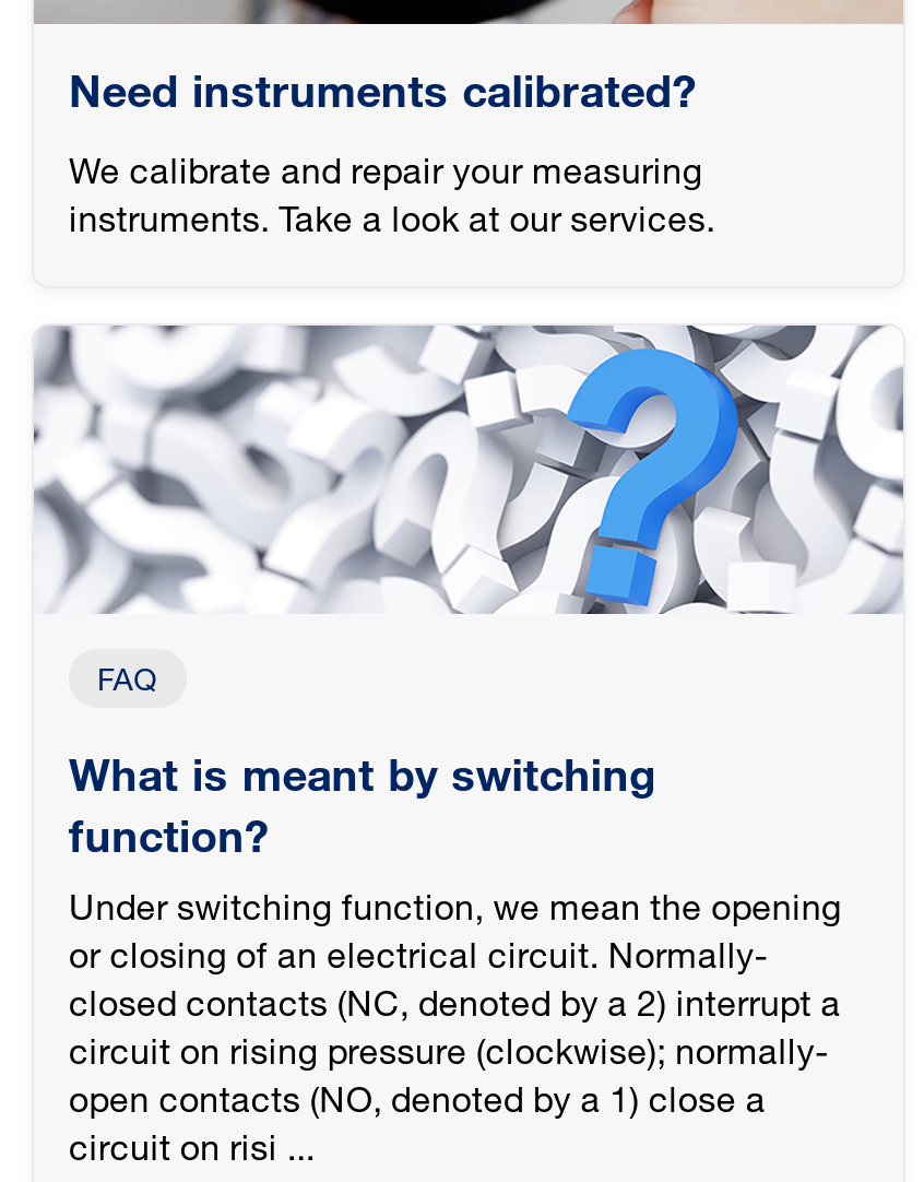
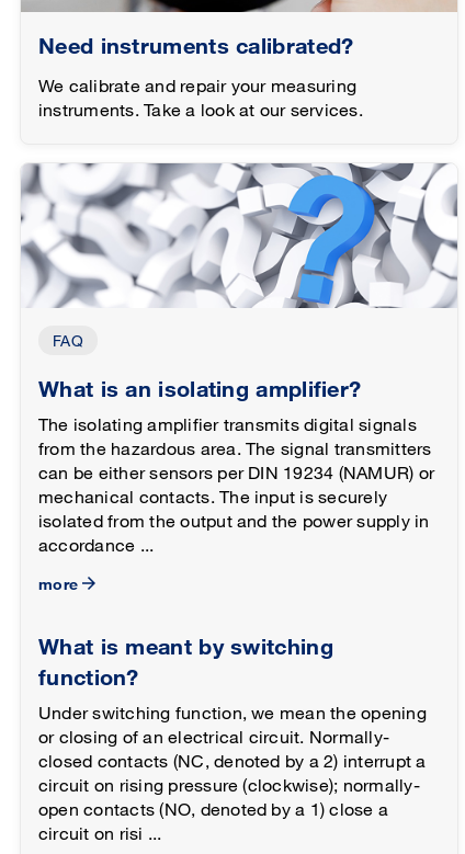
+ What is an isolating amplifier?
+ The isolating amplifier transmits digital signals
+ from the hazardous area. The signal transmitters
+ can be either sensors per DIN 19234 (NAMUR) or
+ mechanical contacts. The input is securely
+ isolated from the output and the power supply in
+ accordance ...
+ more
